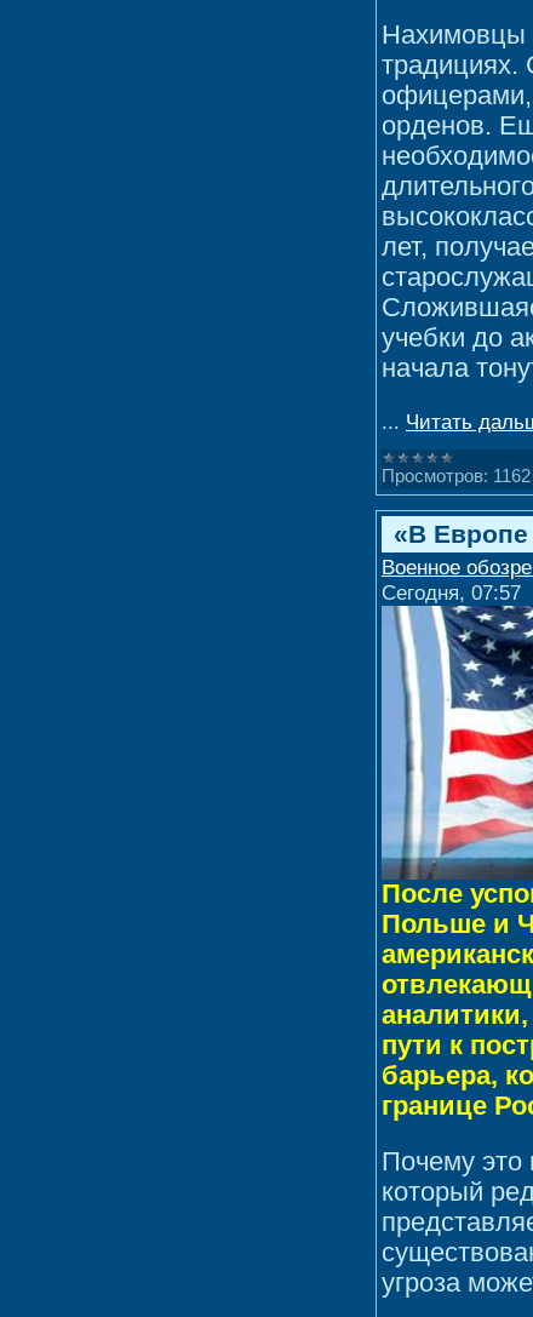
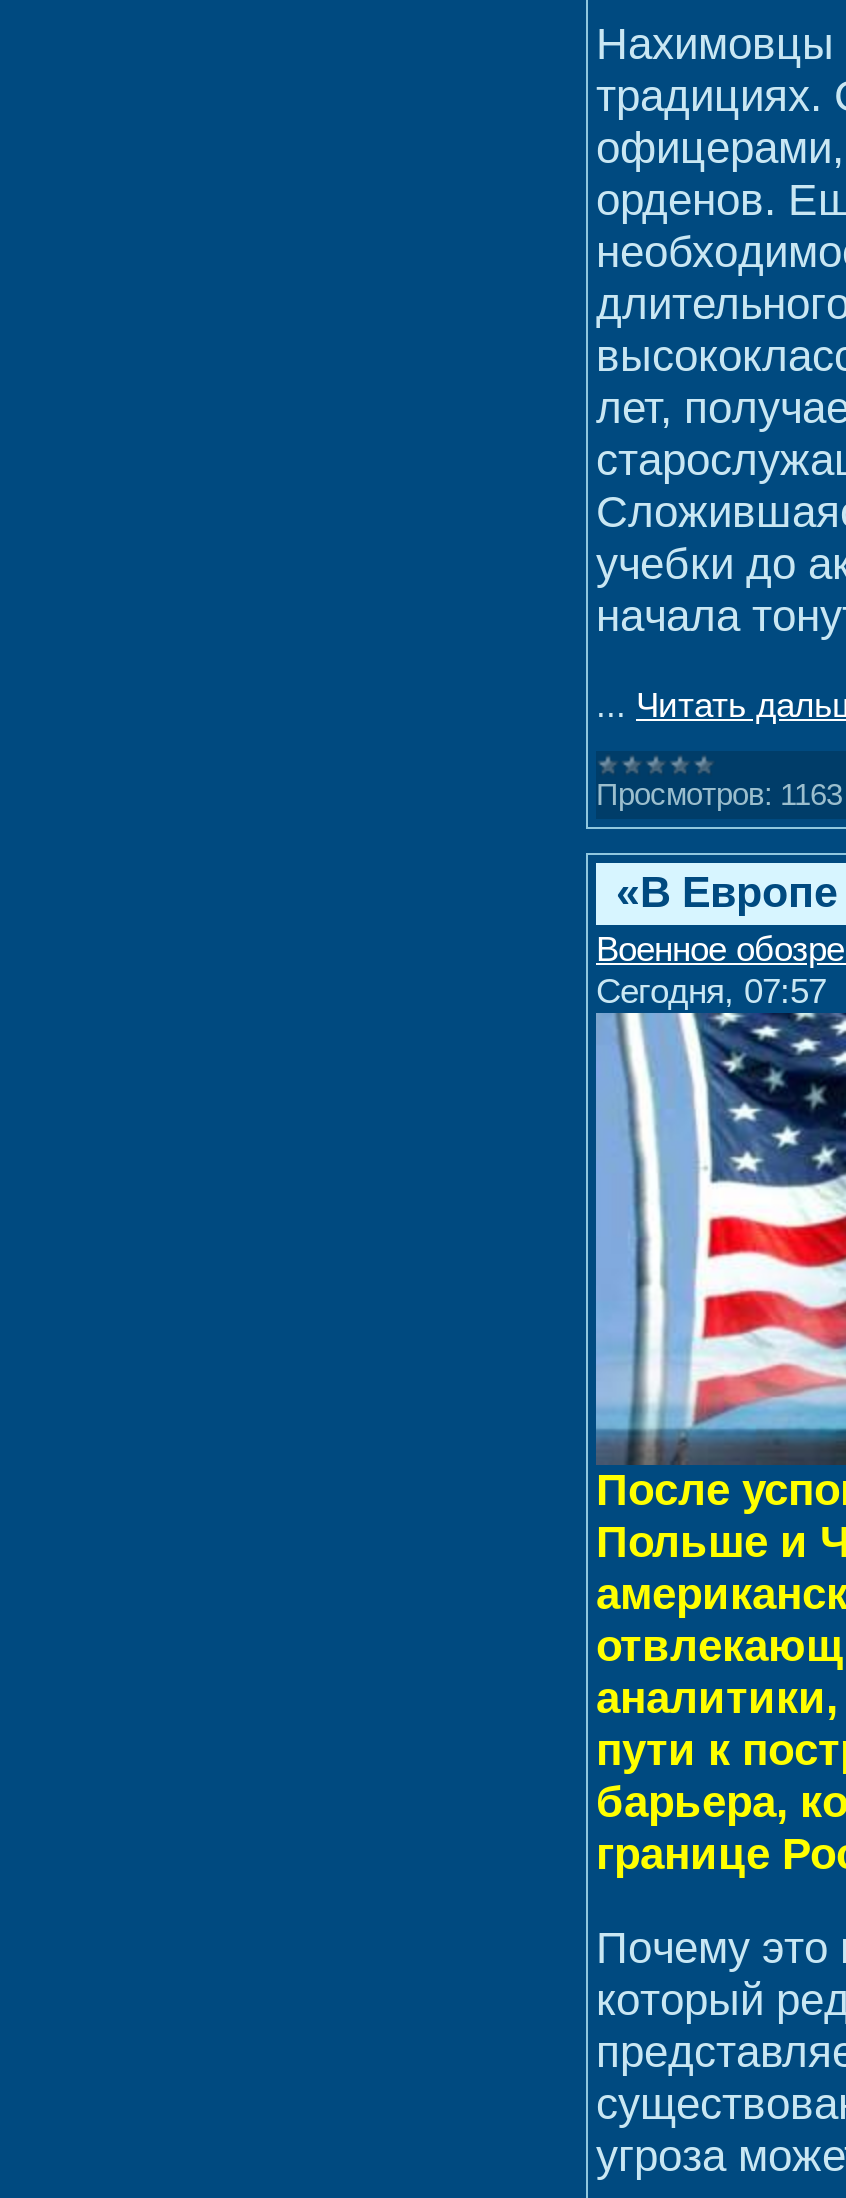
- Просмотров: 1162
+ Просмотров: 1163
